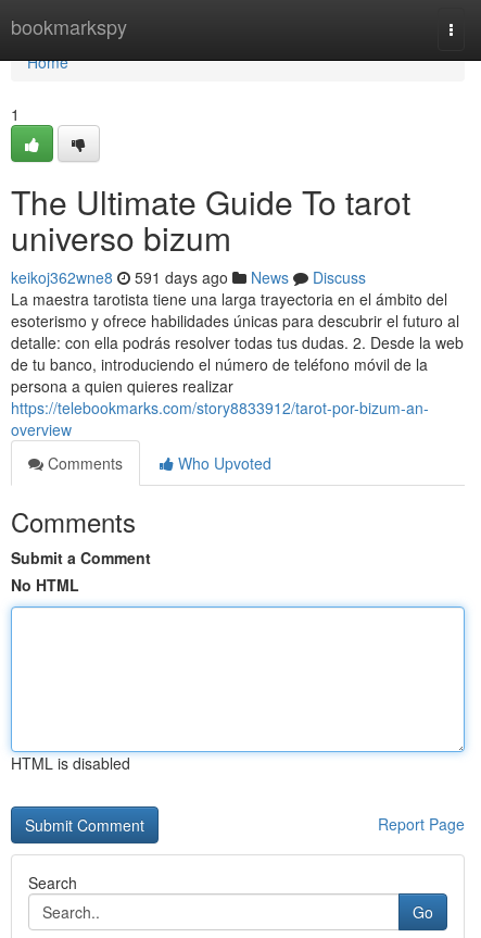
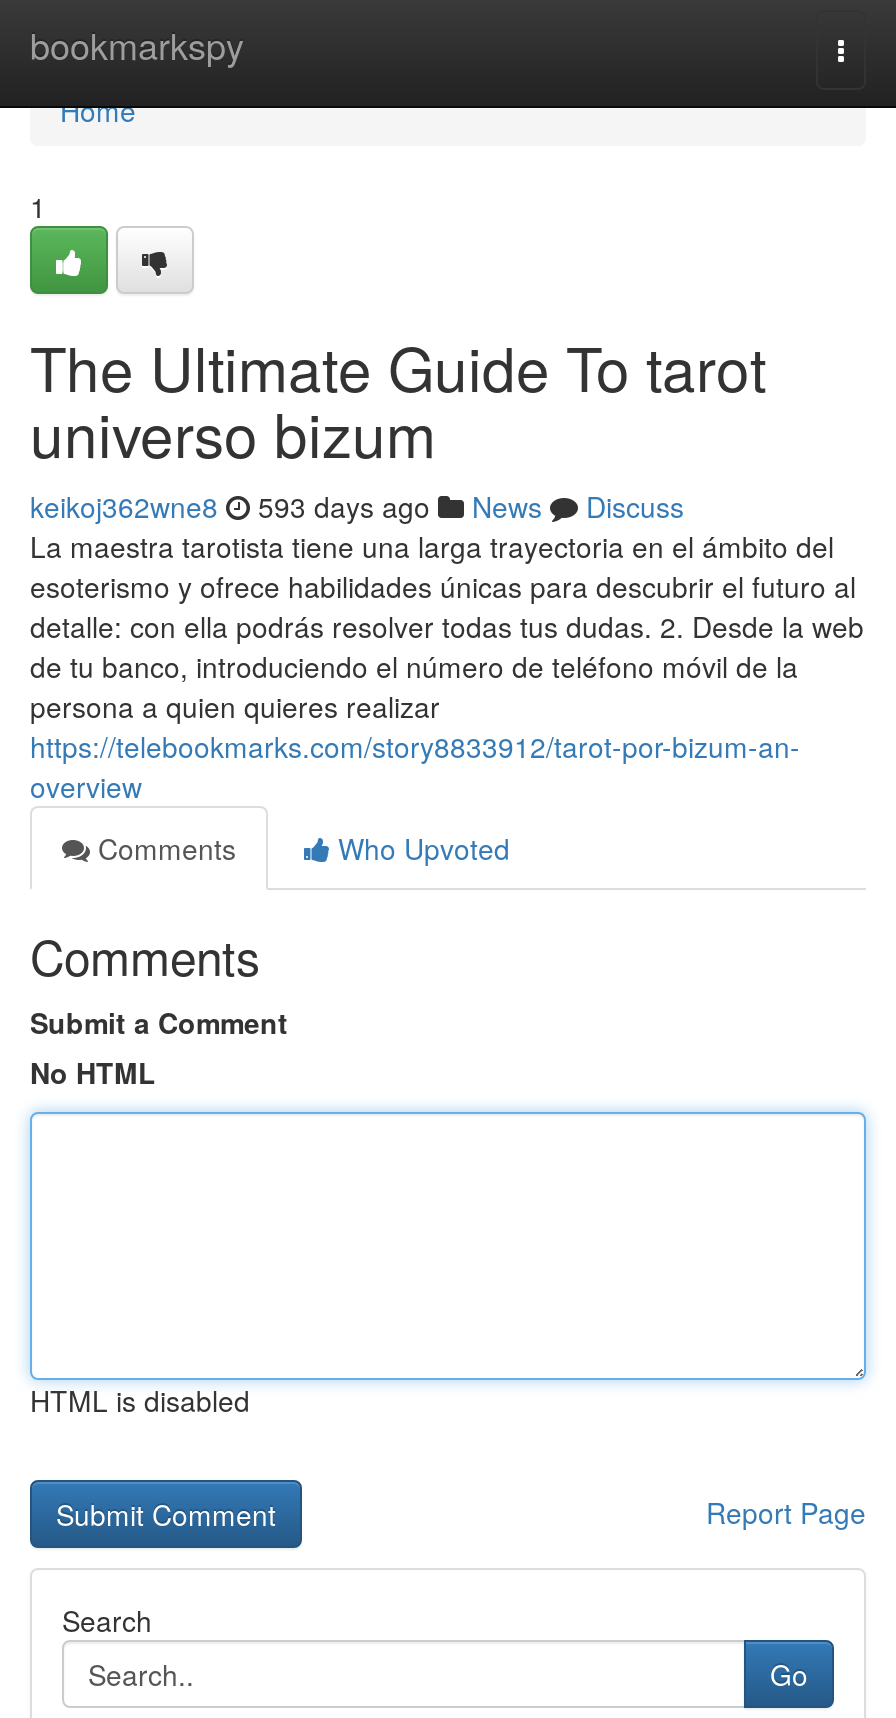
- keikoj362wne8 591 days ago News Discuss
+ keikoj362wne8 593 days ago News Discuss
